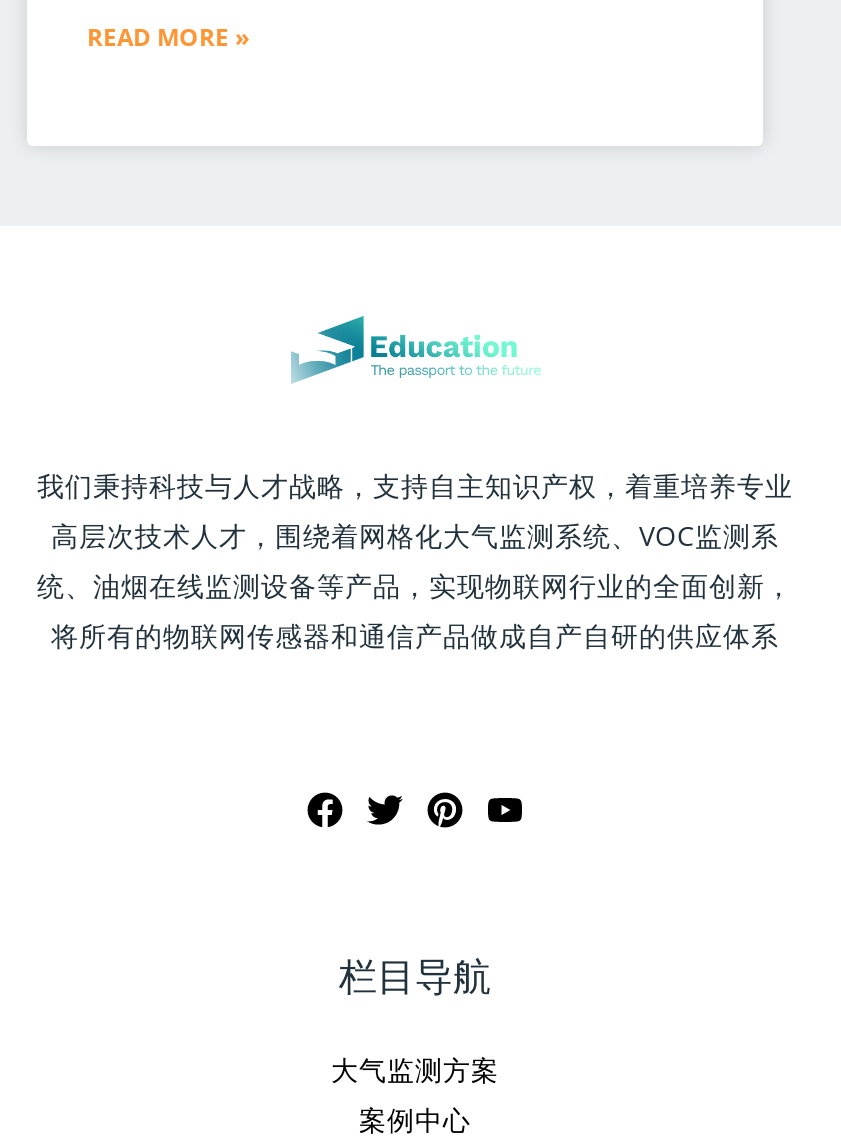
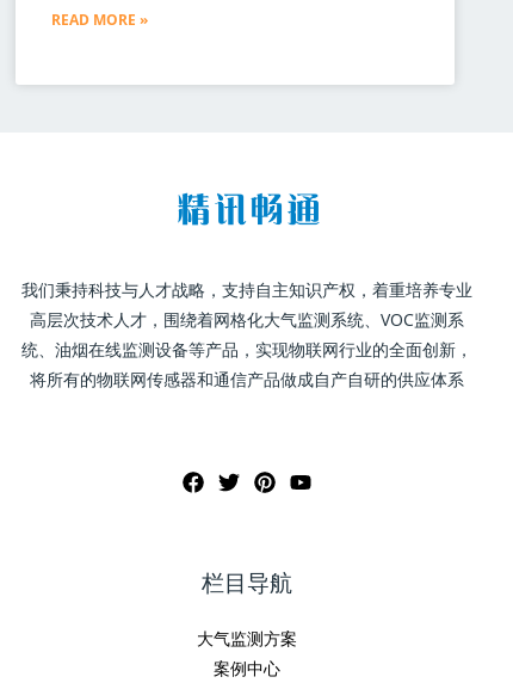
- [image]
+ [image]
